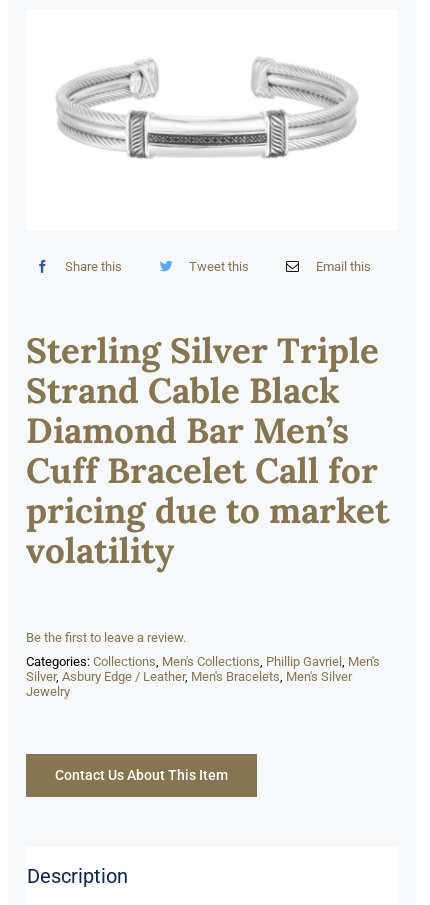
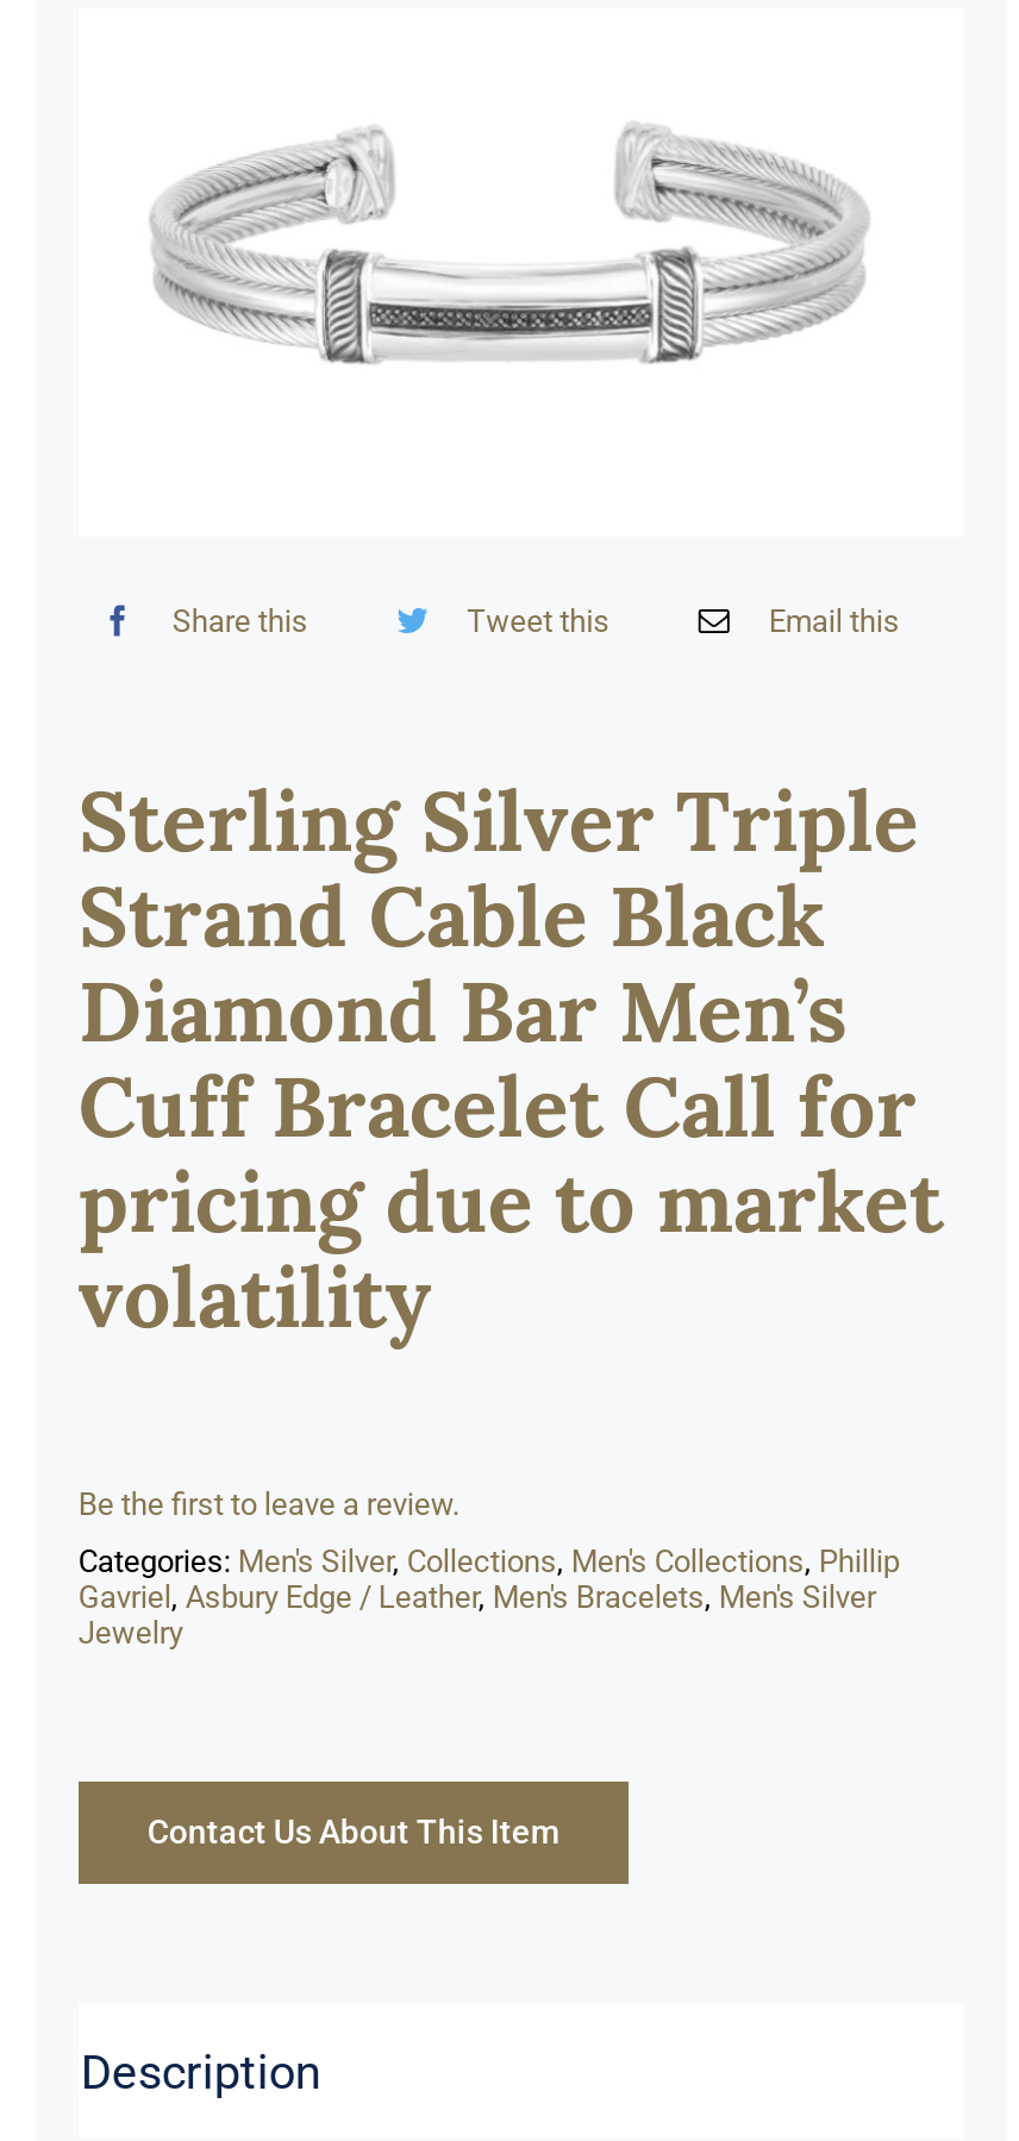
- Categories: Collections, Men's Collections, Phillip Gavriel, Men's
+ Categories: Men's Silver, Collections, Men's Collections, Phillip

- Silver, Asbury Edge / Leather, Men's Bracelets, Men's Silver
+ Gavriel, Asbury Edge / Leather, Men's Bracelets, Men's Silver
